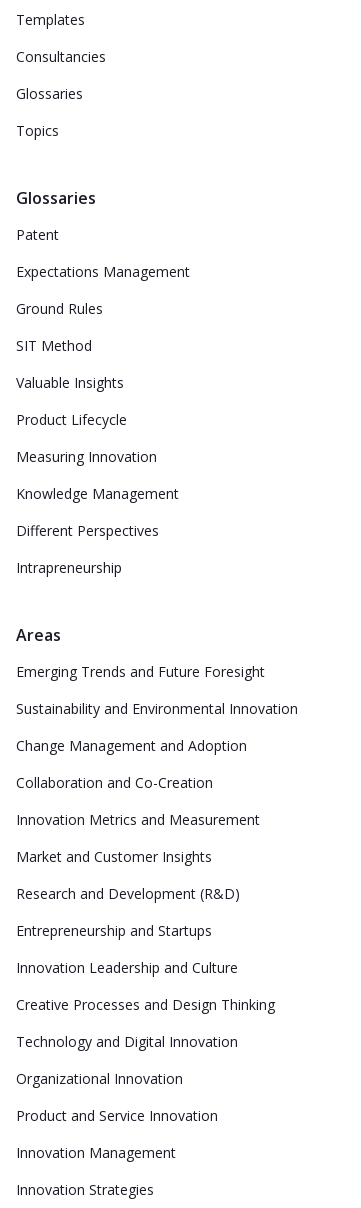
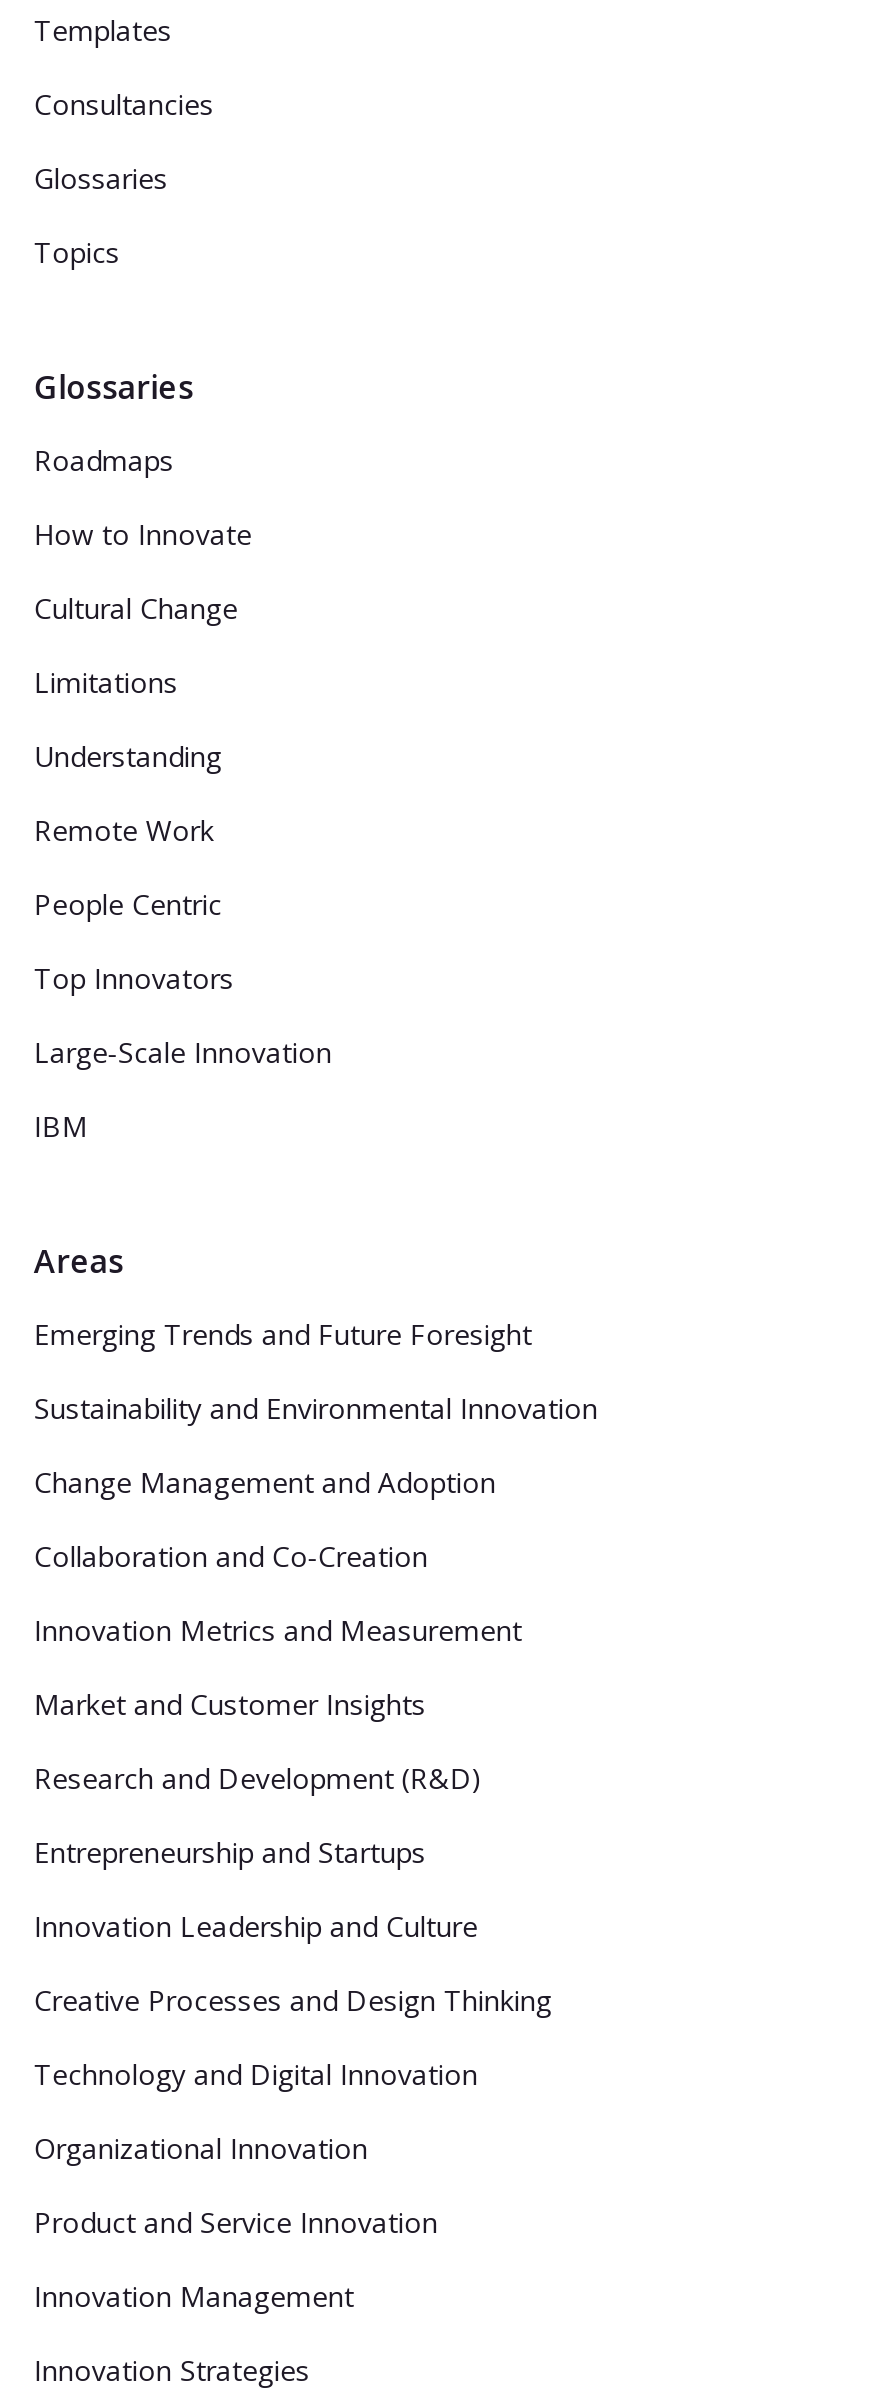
- Patent
+ Roadmaps

- Expectations Management
+ How to Innovate

- Ground Rules
+ Cultural Change

- SIT Method
+ Limitations

- Valuable Insights
+ Understanding

- Product Lifecycle
+ Remote Work

- Measuring Innovation
+ People Centric

- Knowledge Management
+ Top Innovators

- Different Perspectives
+ Large-Scale Innovation

- Intrapreneurship
+ IBM
